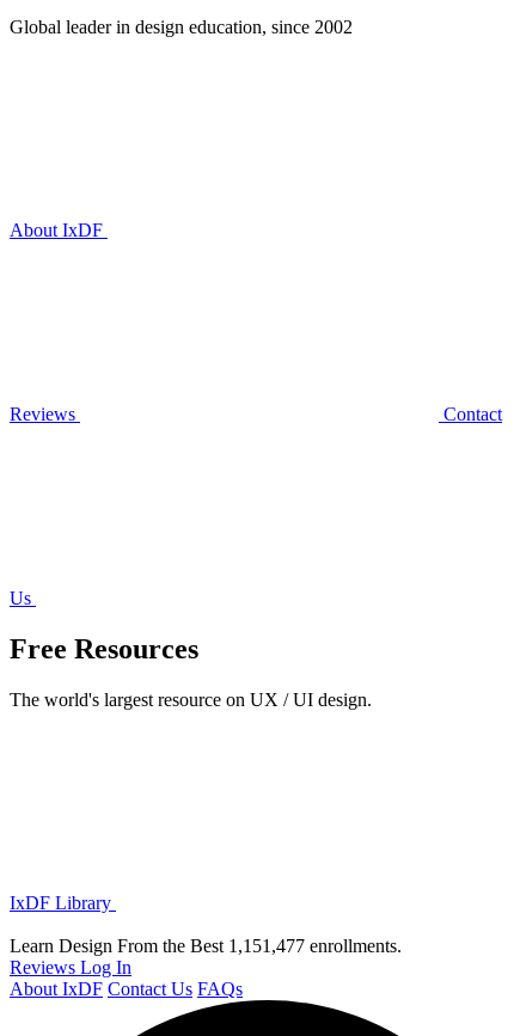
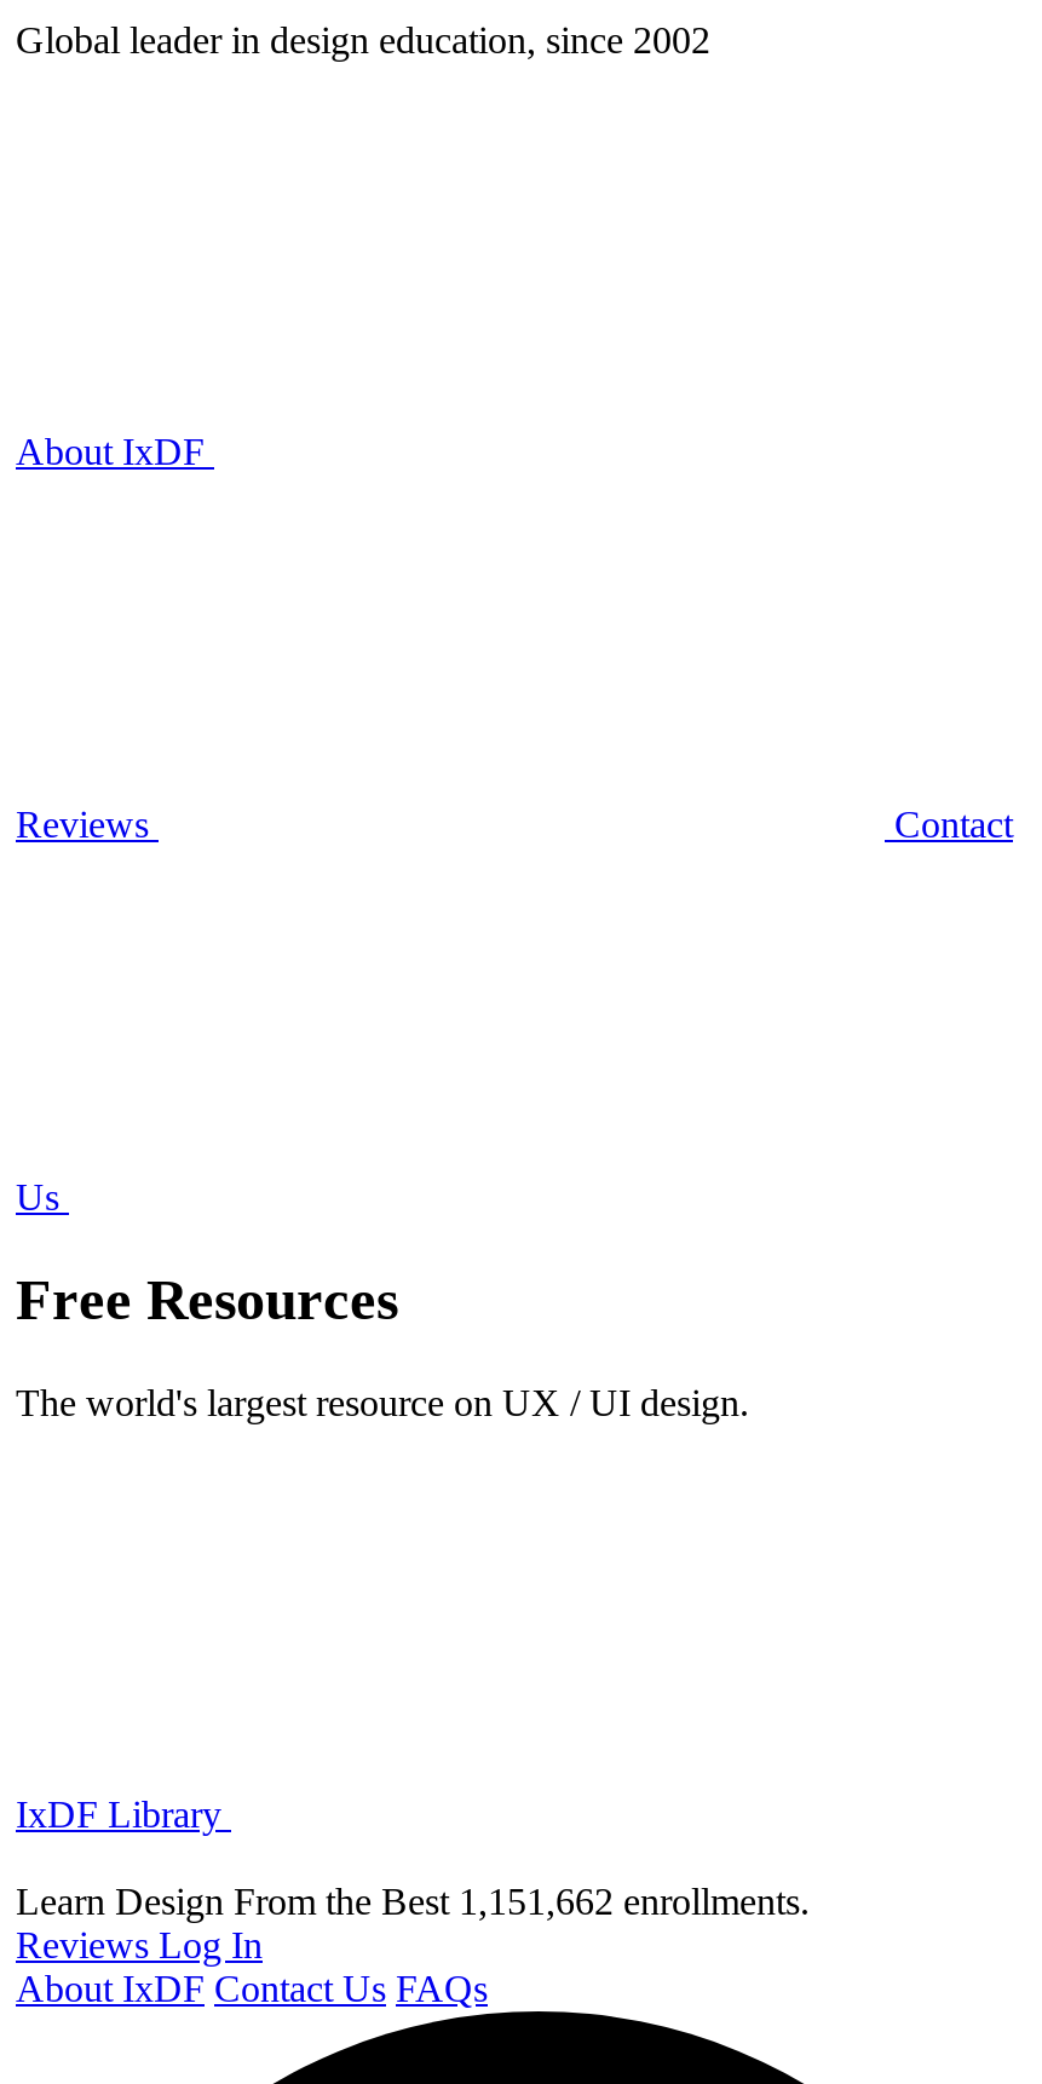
- Learn Design From the Best 1,151,477 enrollments.
+ Learn Design From the Best 1,151,662 enrollments.
